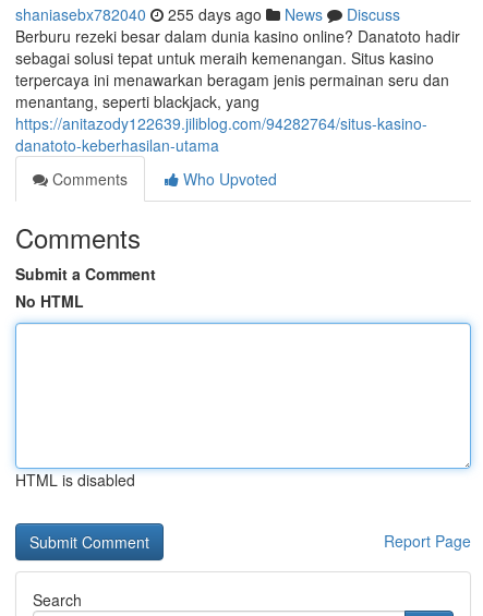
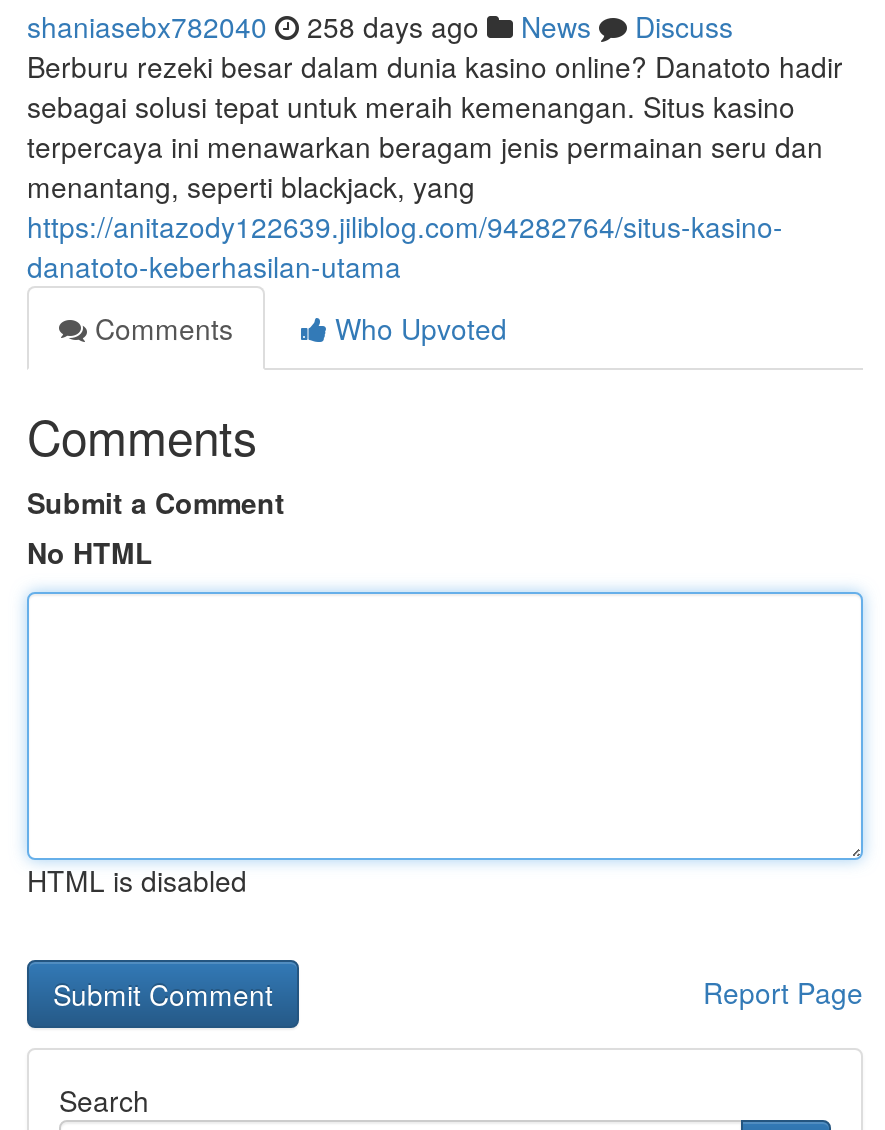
- shaniasebx782040 255 days ago News Discuss
+ shaniasebx782040 258 days ago News Discuss
